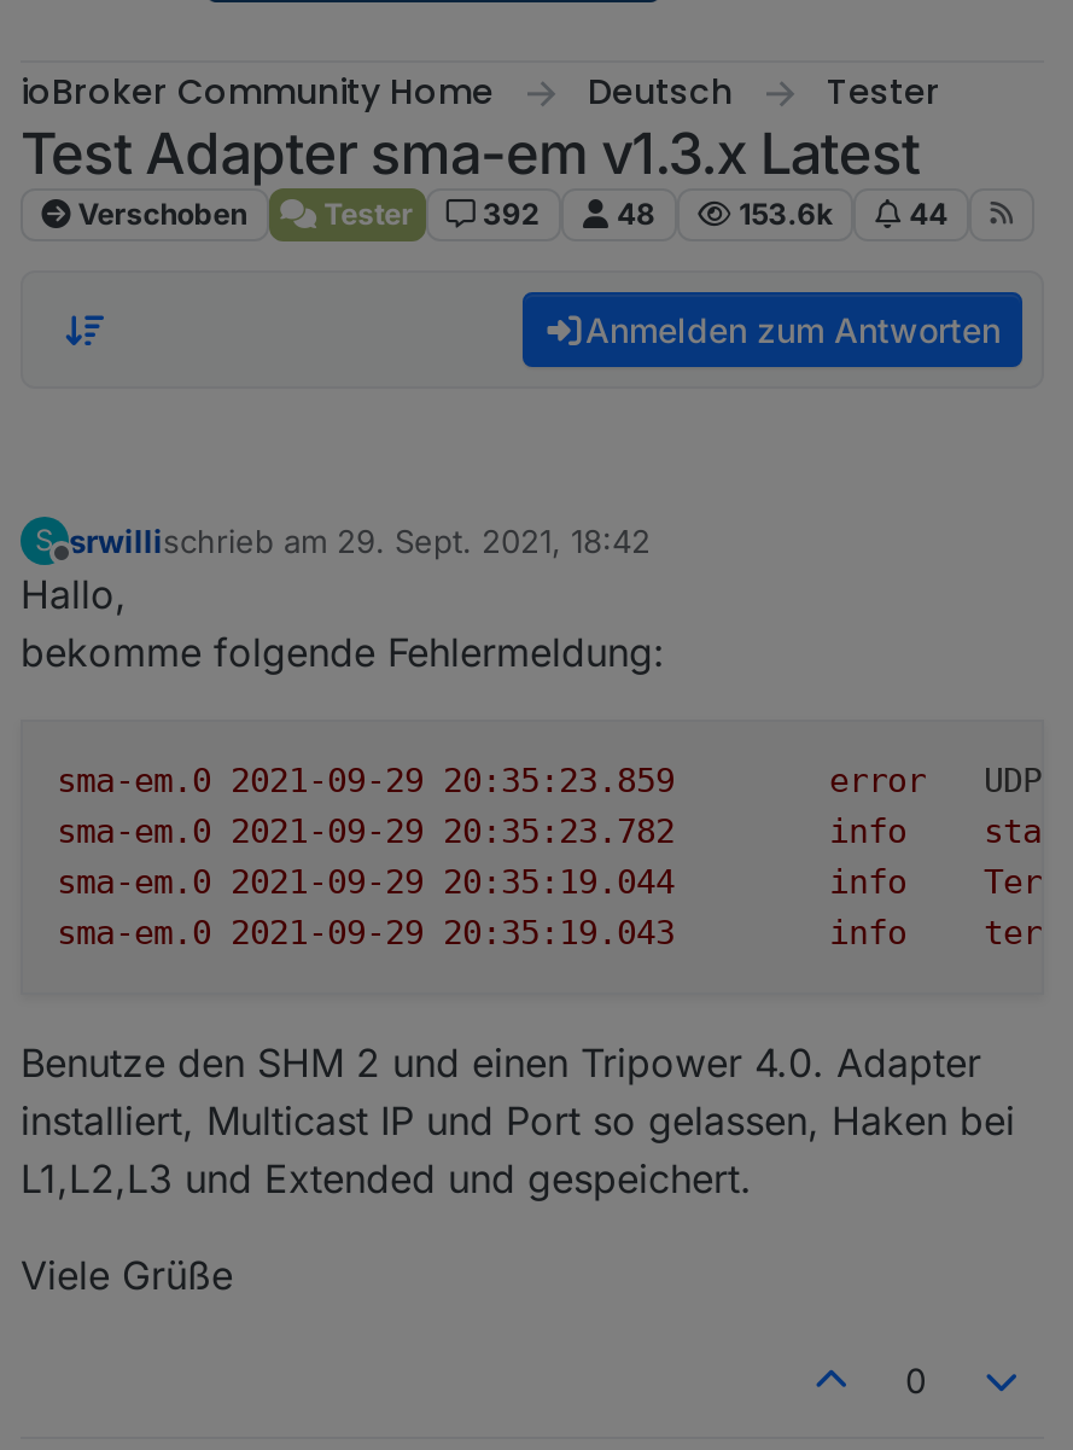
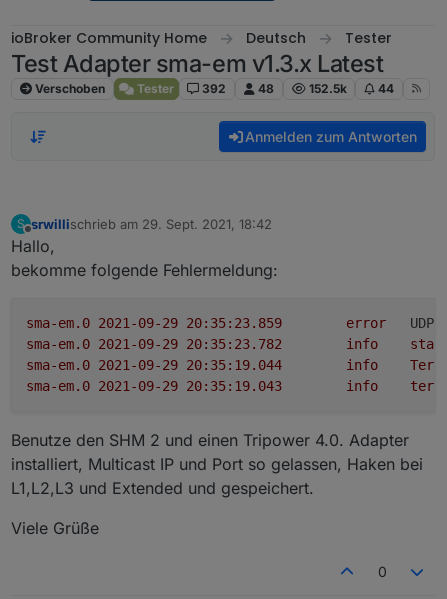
- 153.6k
+ 152.5k
